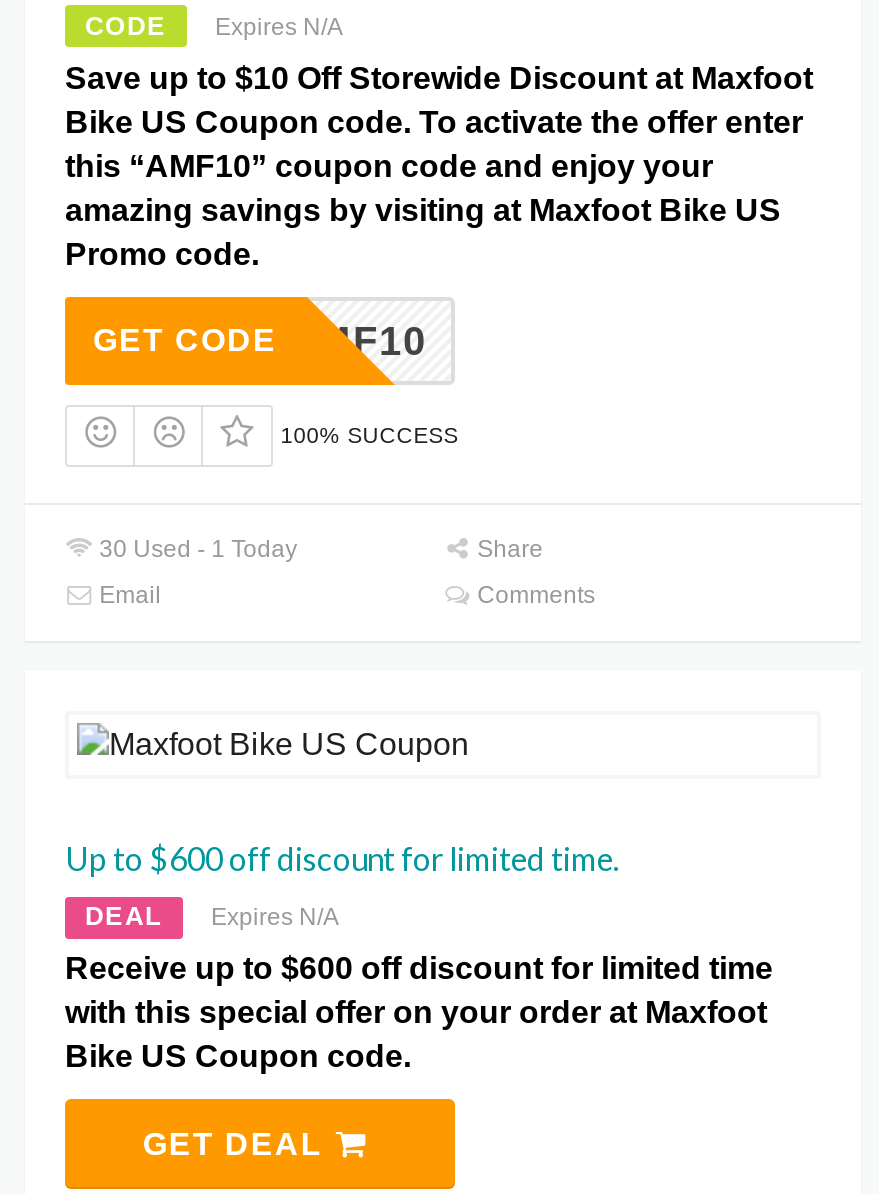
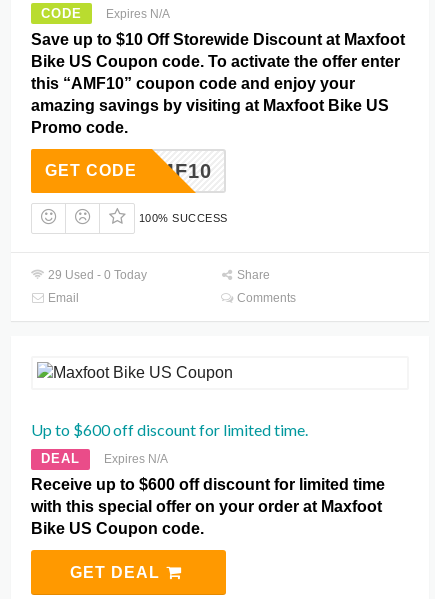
- 30 Used - 1 Today
+ 29 Used - 0 Today
